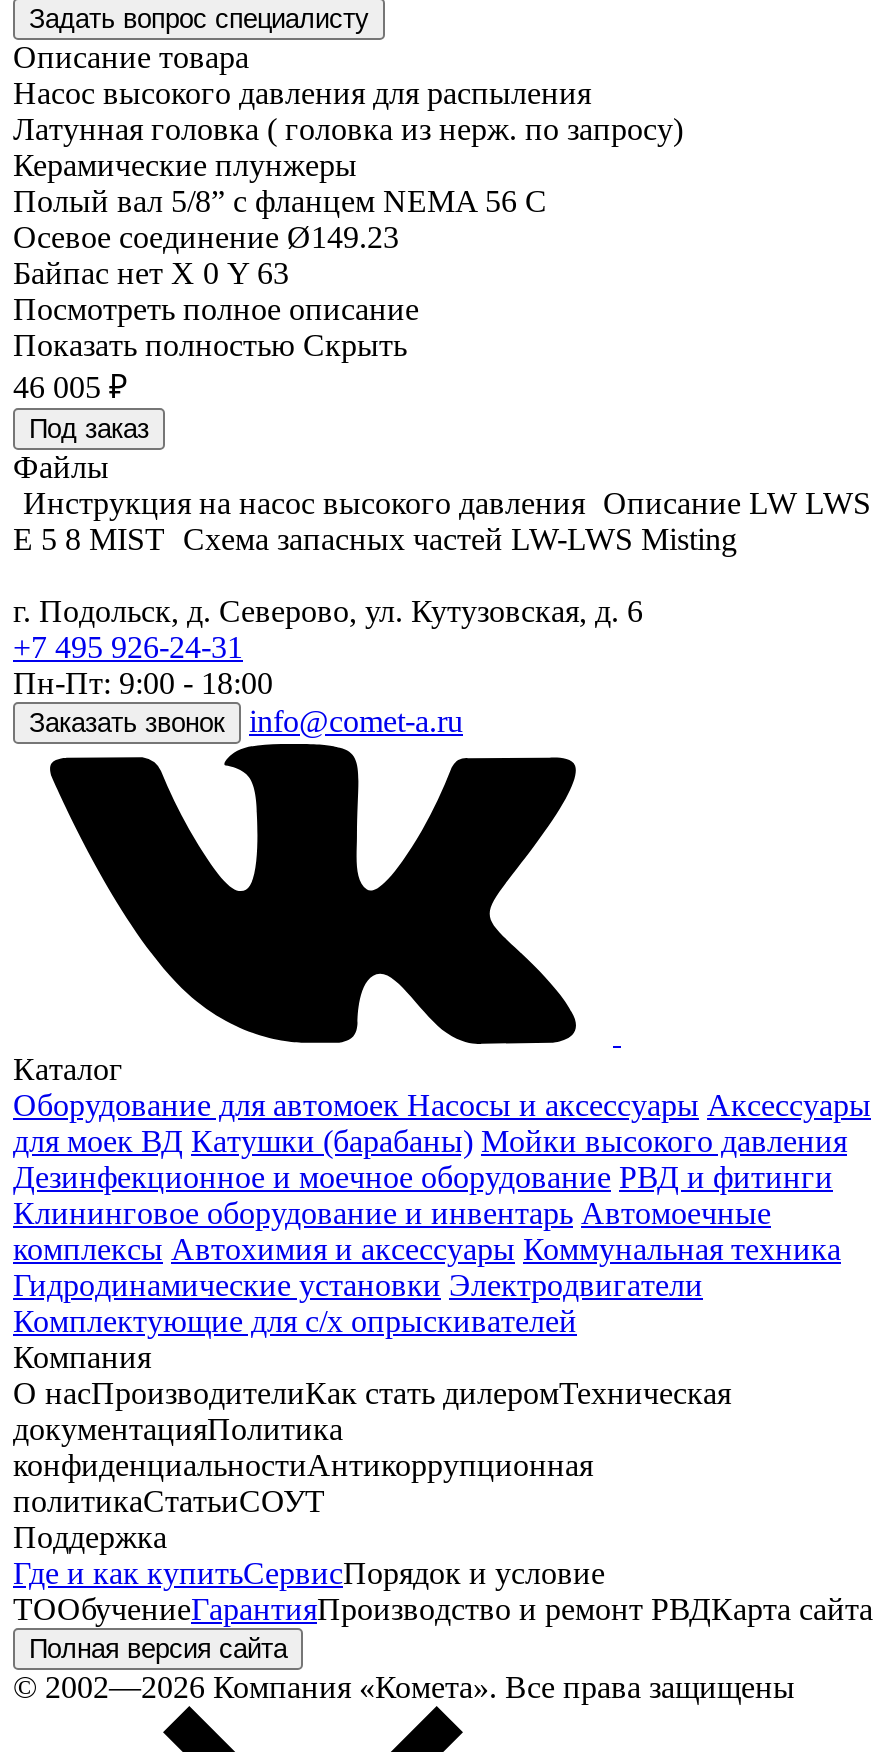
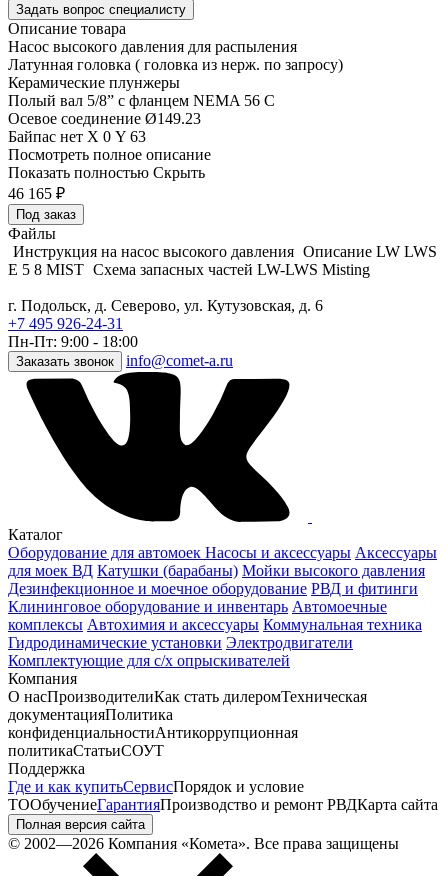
- 46 005 ₽
+ 46 165 ₽
